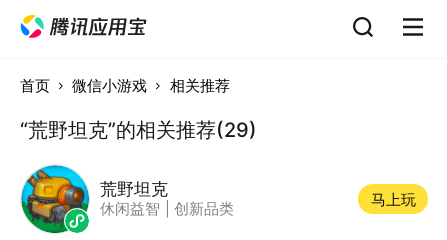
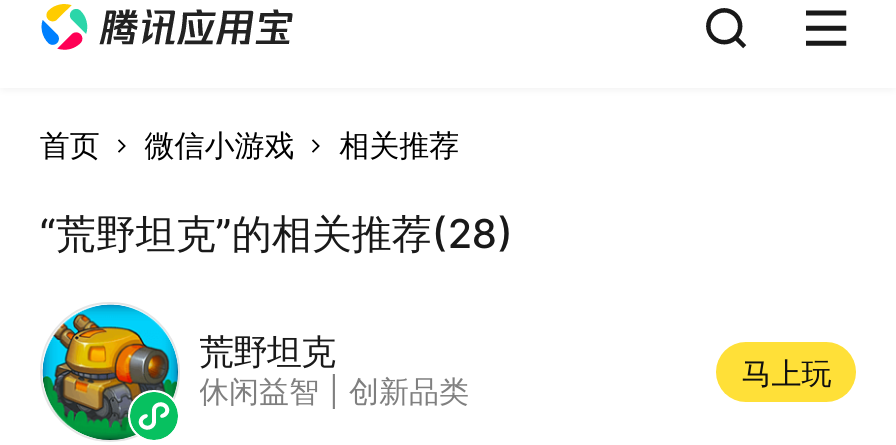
- “荒野坦克”的相关推荐(29)
+ “荒野坦克”的相关推荐(28)
